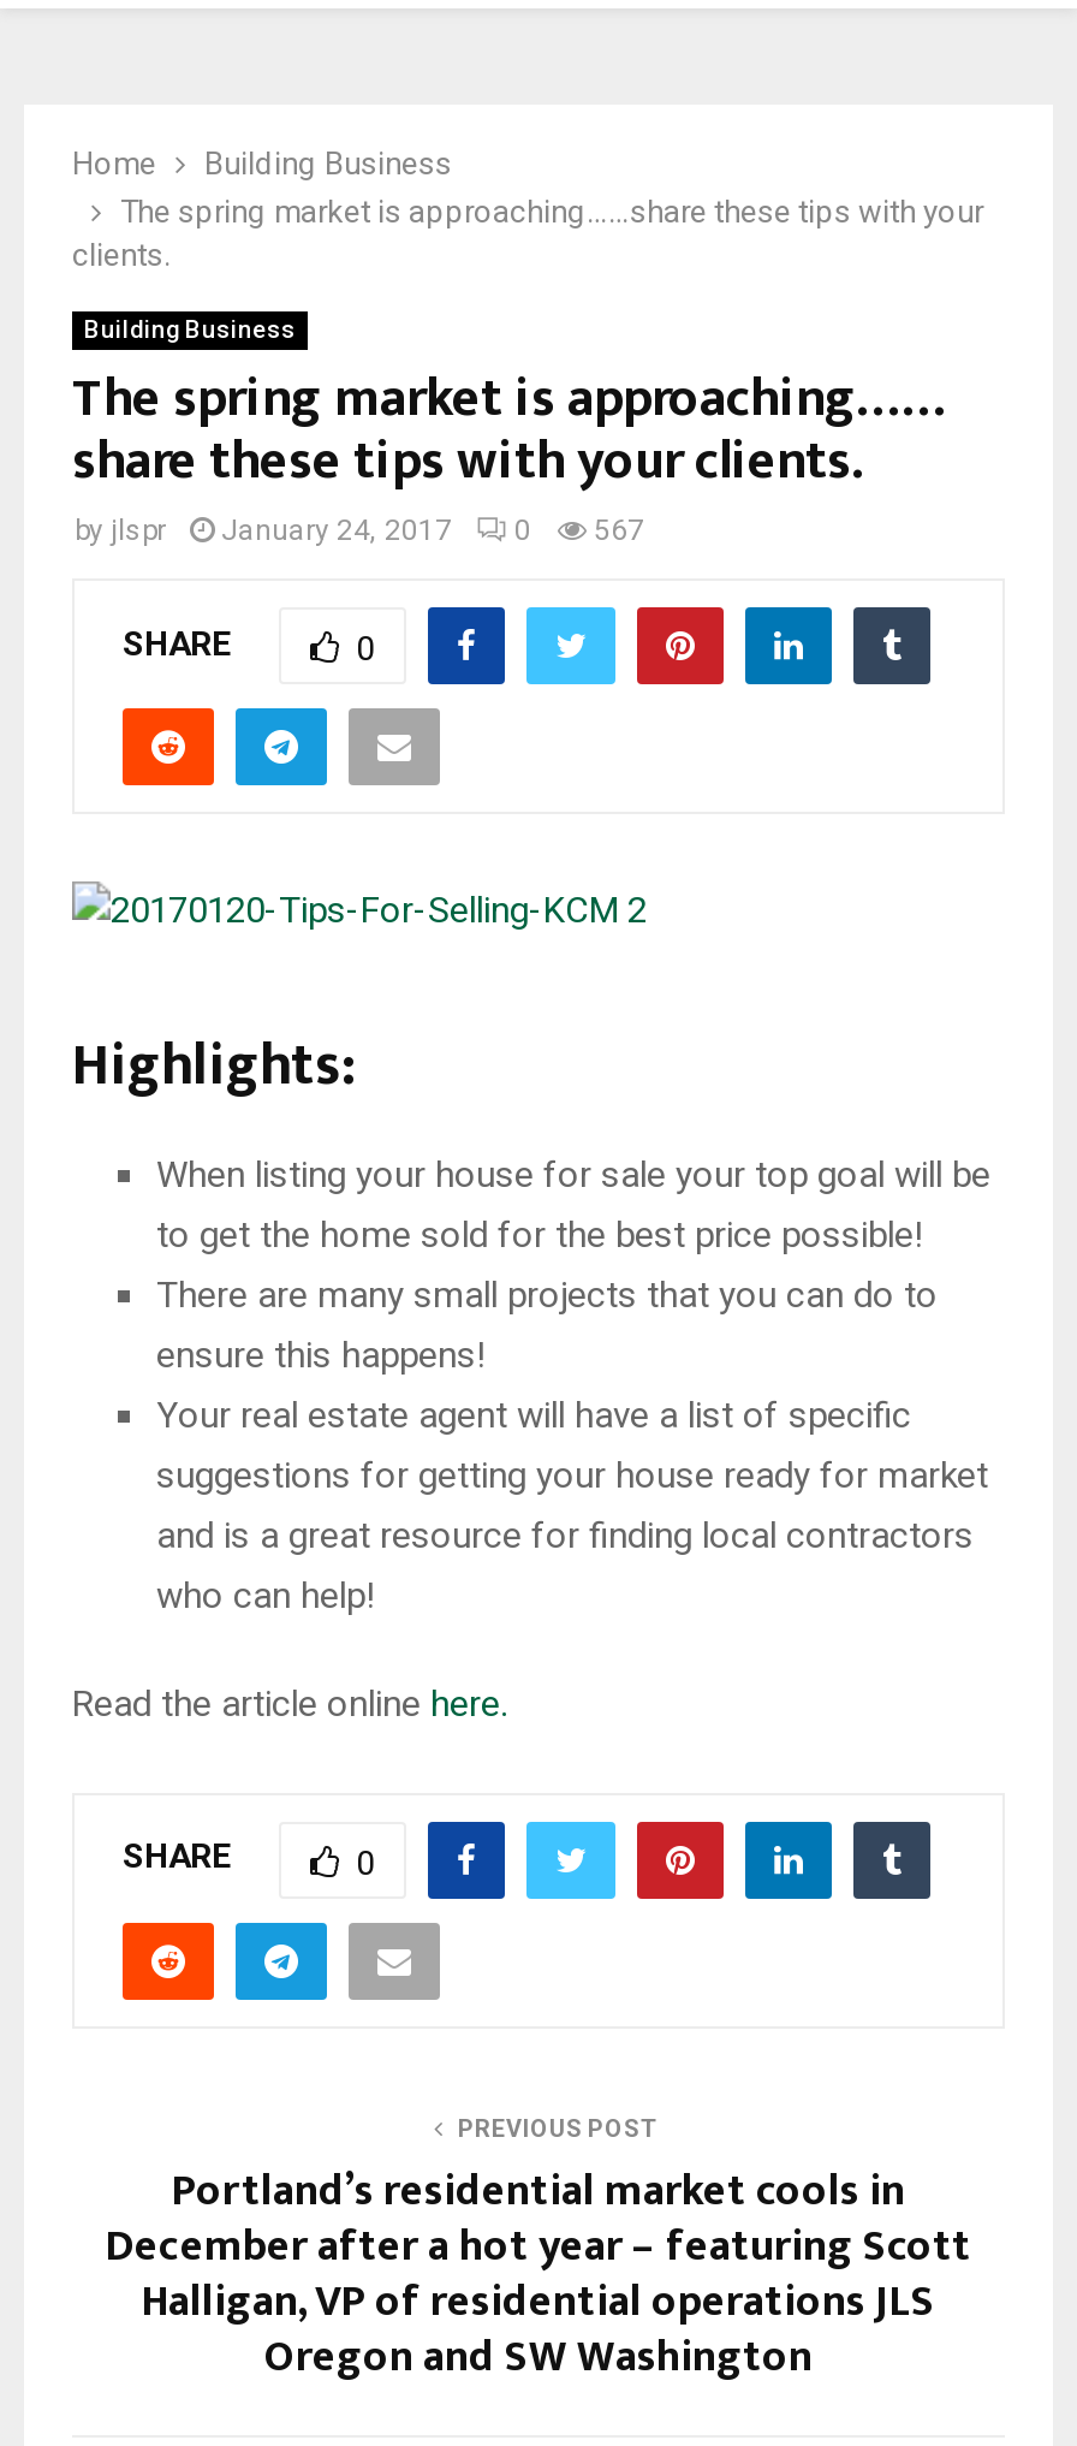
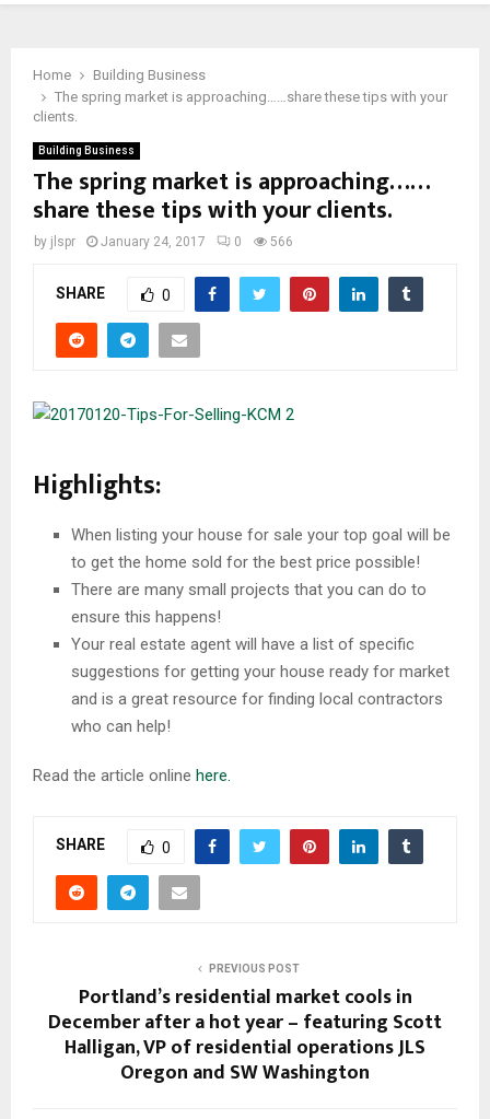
- by jlspr January 24, 2017 0 567
+ by jlspr January 24, 2017 0 566
